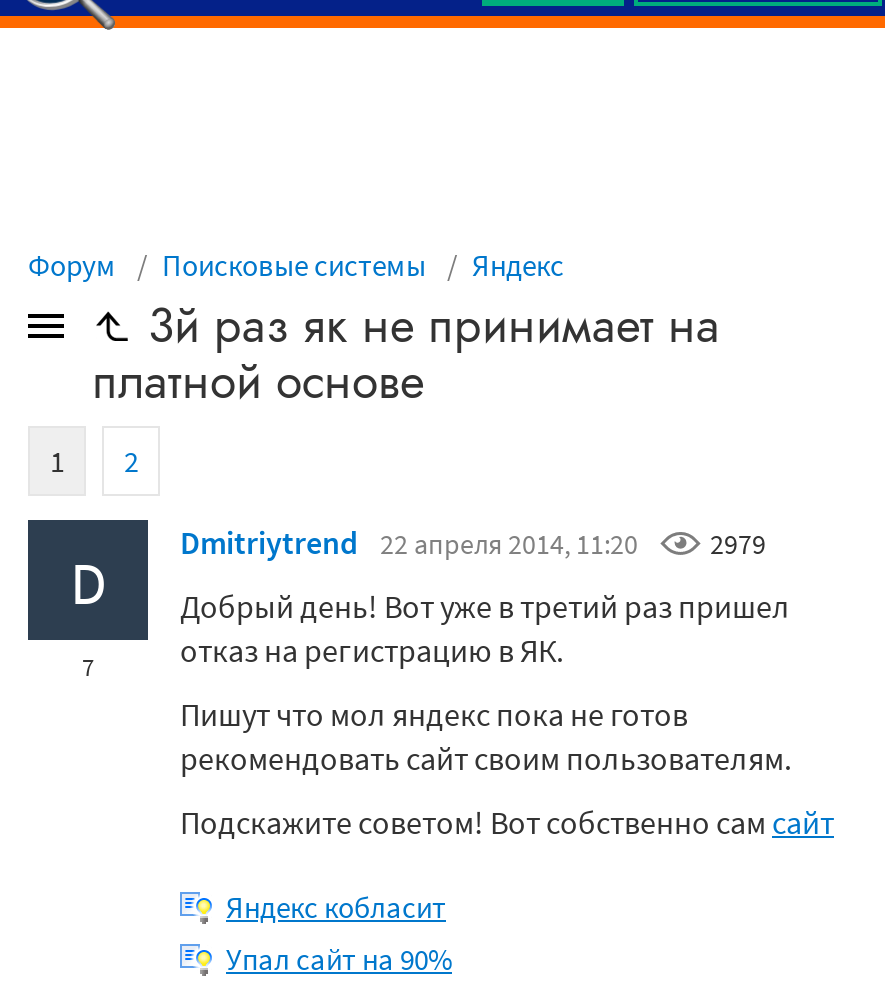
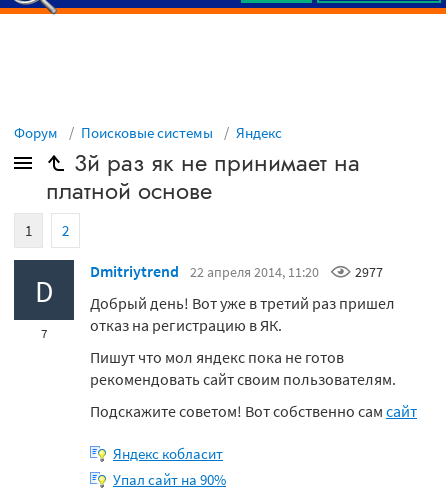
- Dmitriytrend 22 апреля 2014, 11:20 2979
+ Dmitriytrend 22 апреля 2014, 11:20 2977
